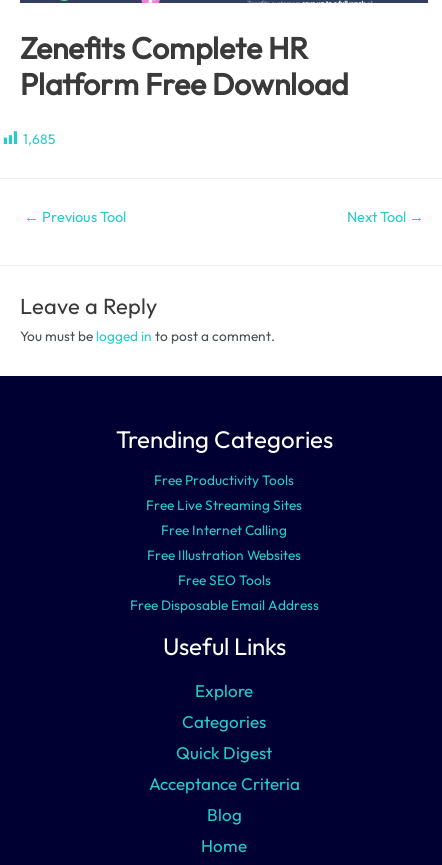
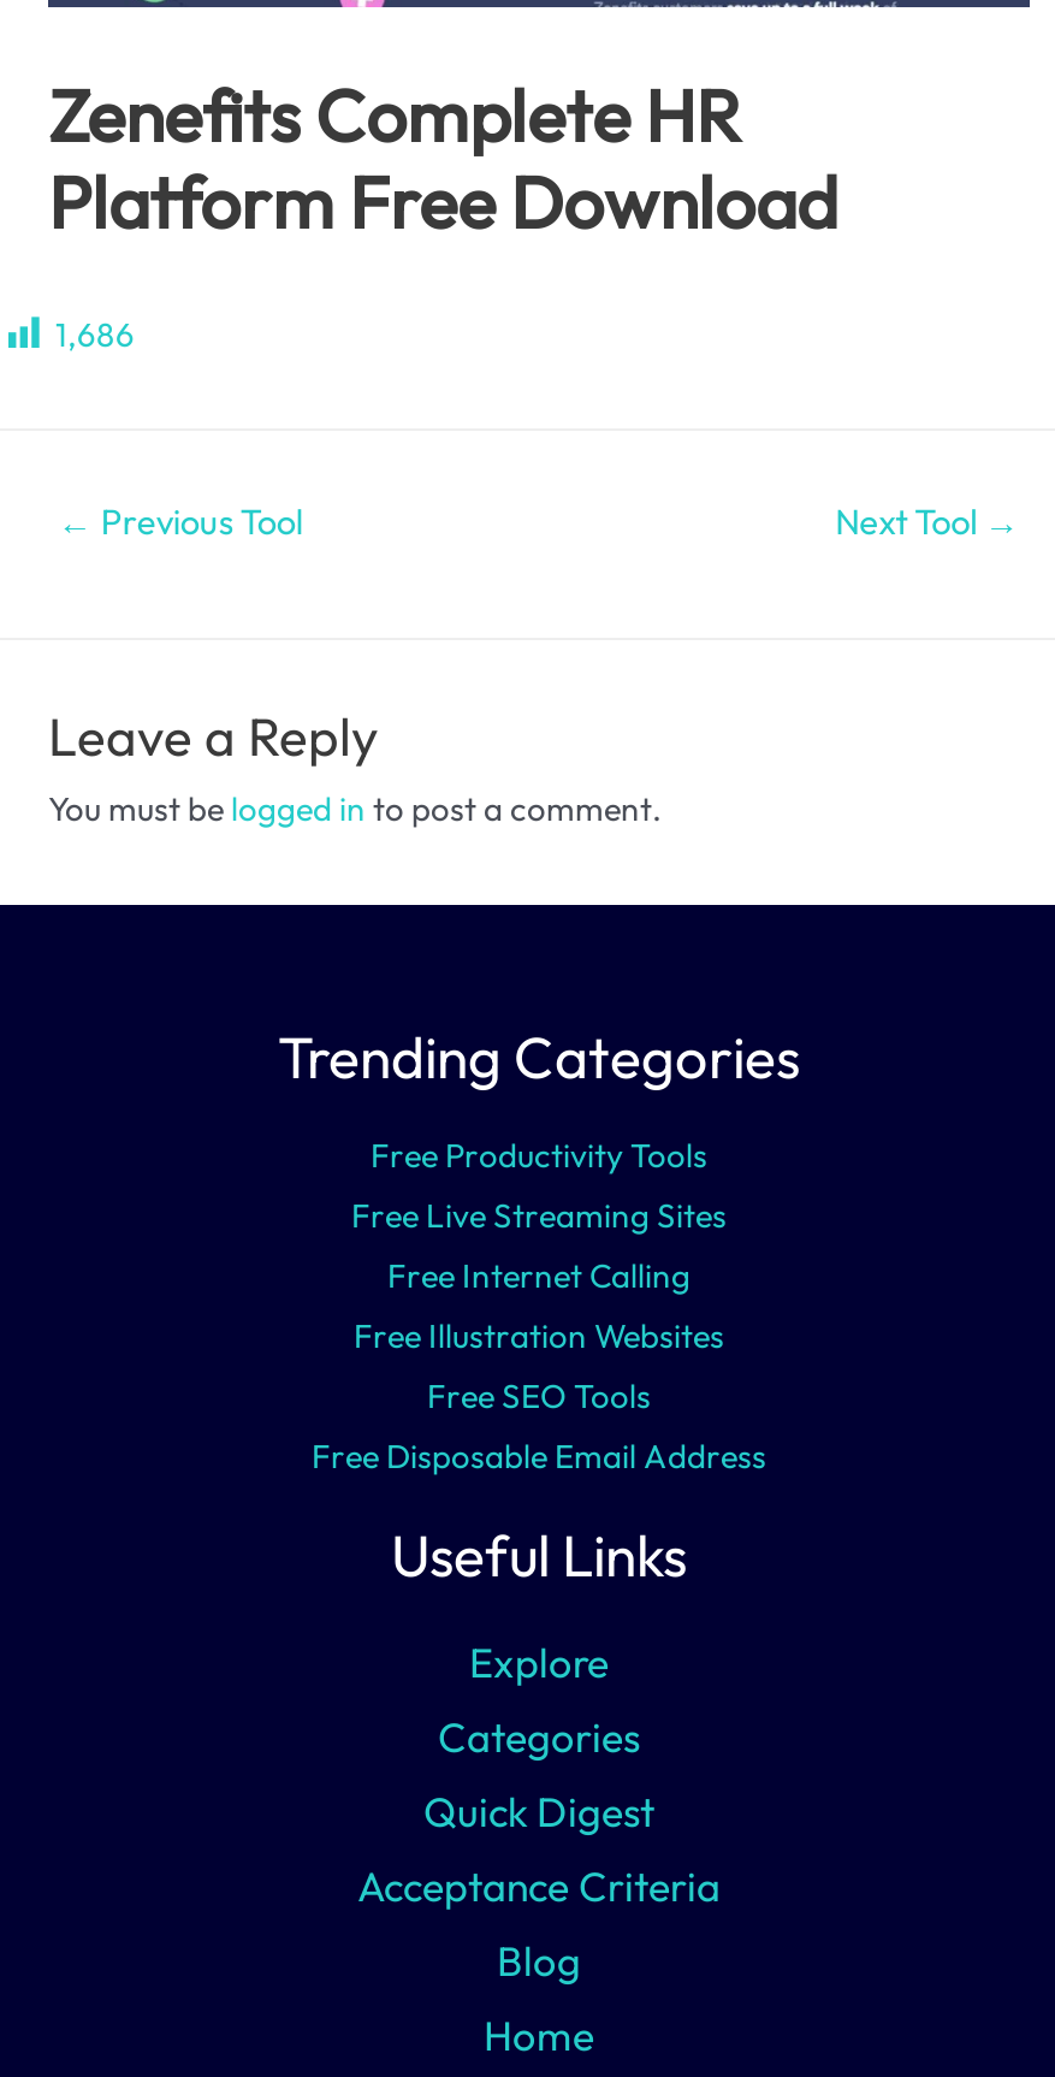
- 1,685
+ 1,686
